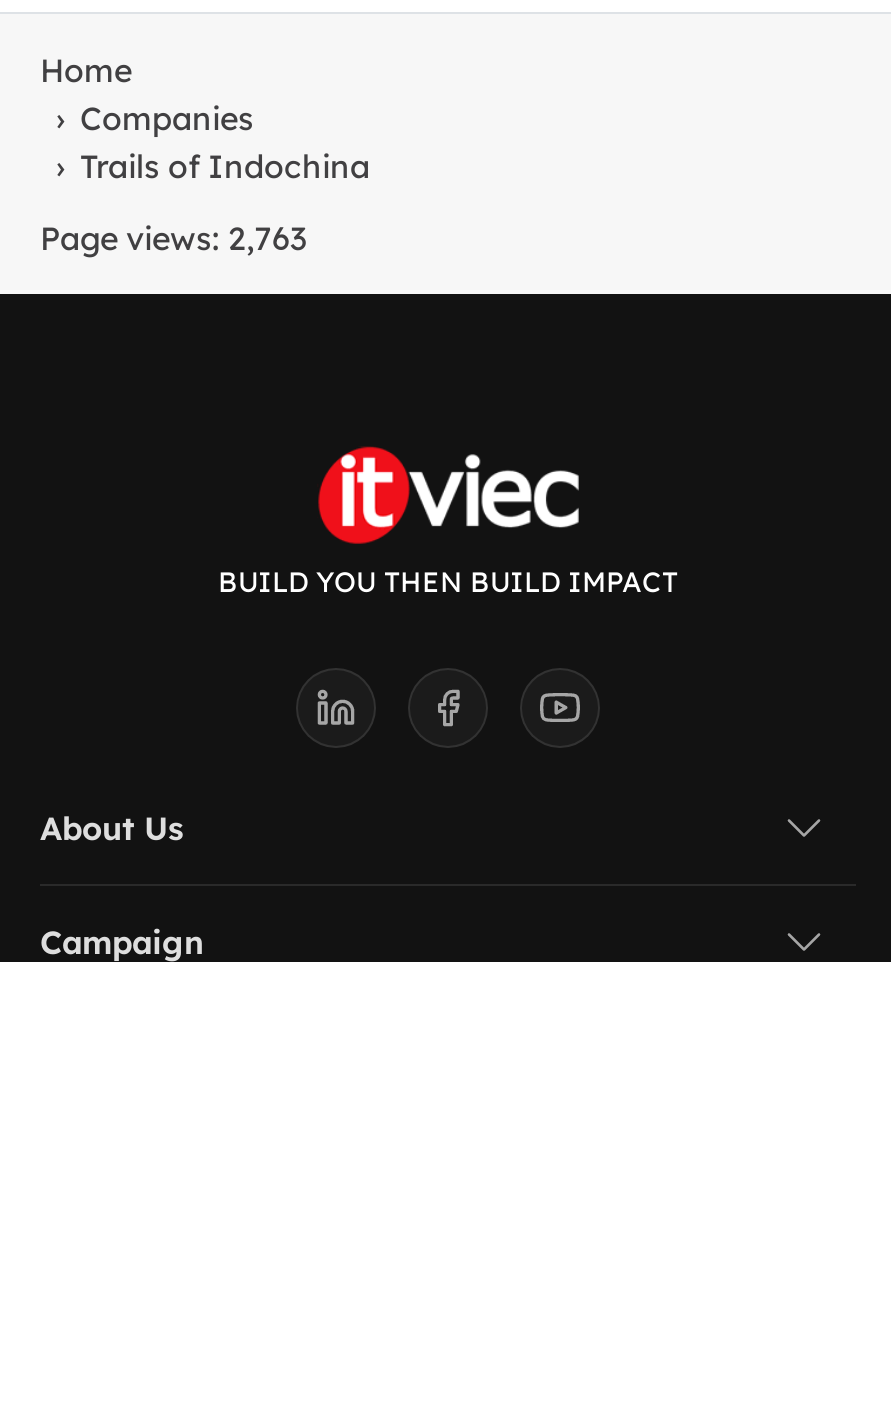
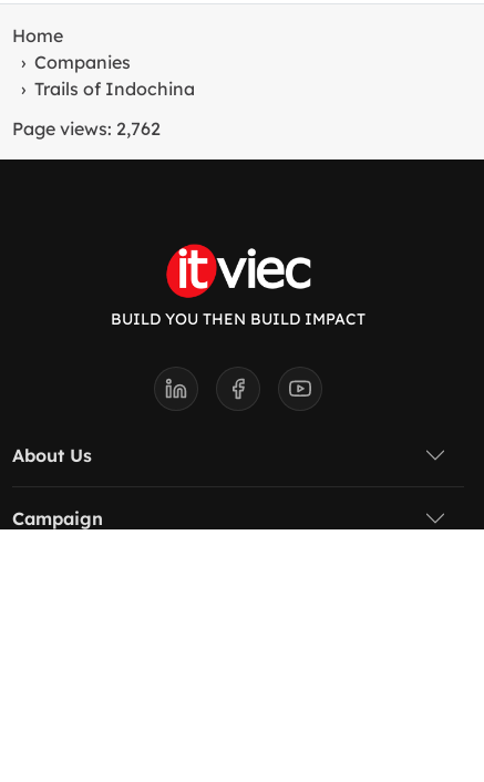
- Page views: 2,763
+ Page views: 2,762
